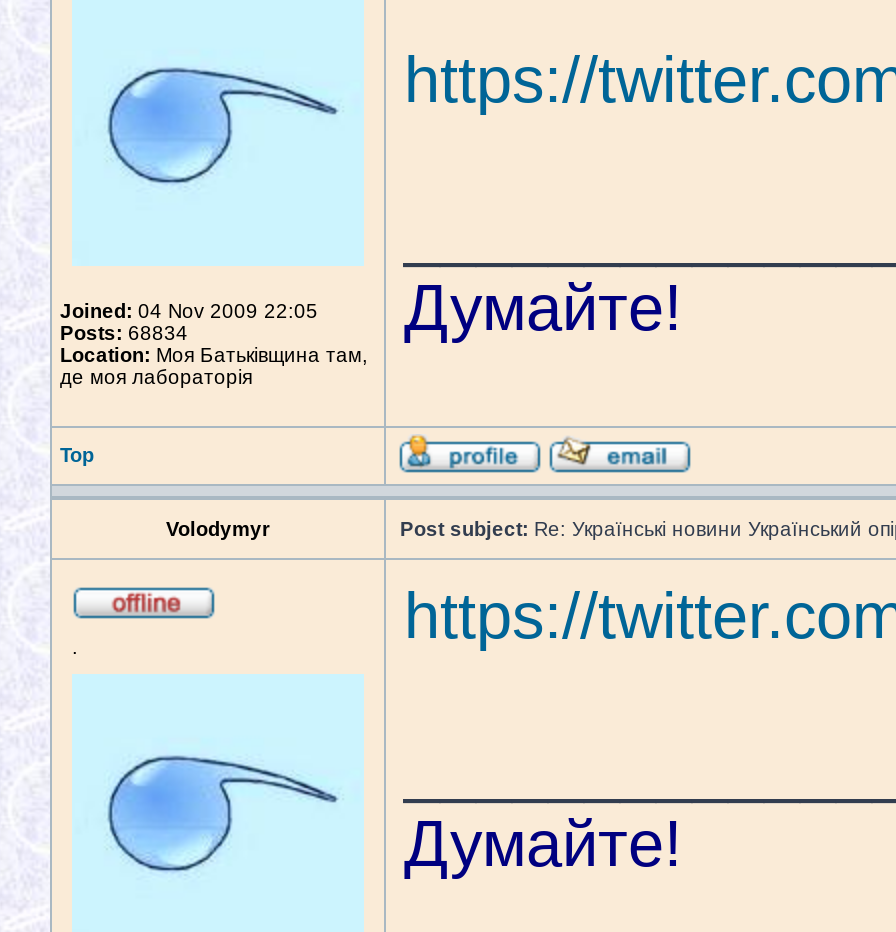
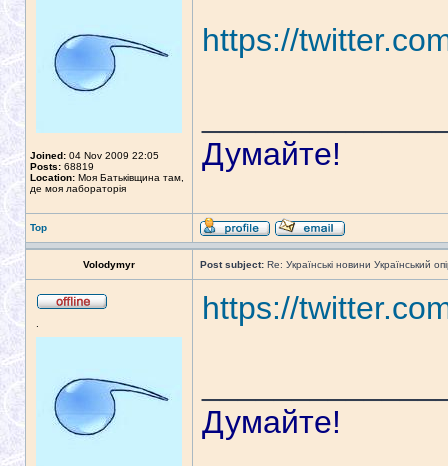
- Posts: 68834
+ Posts: 68819
